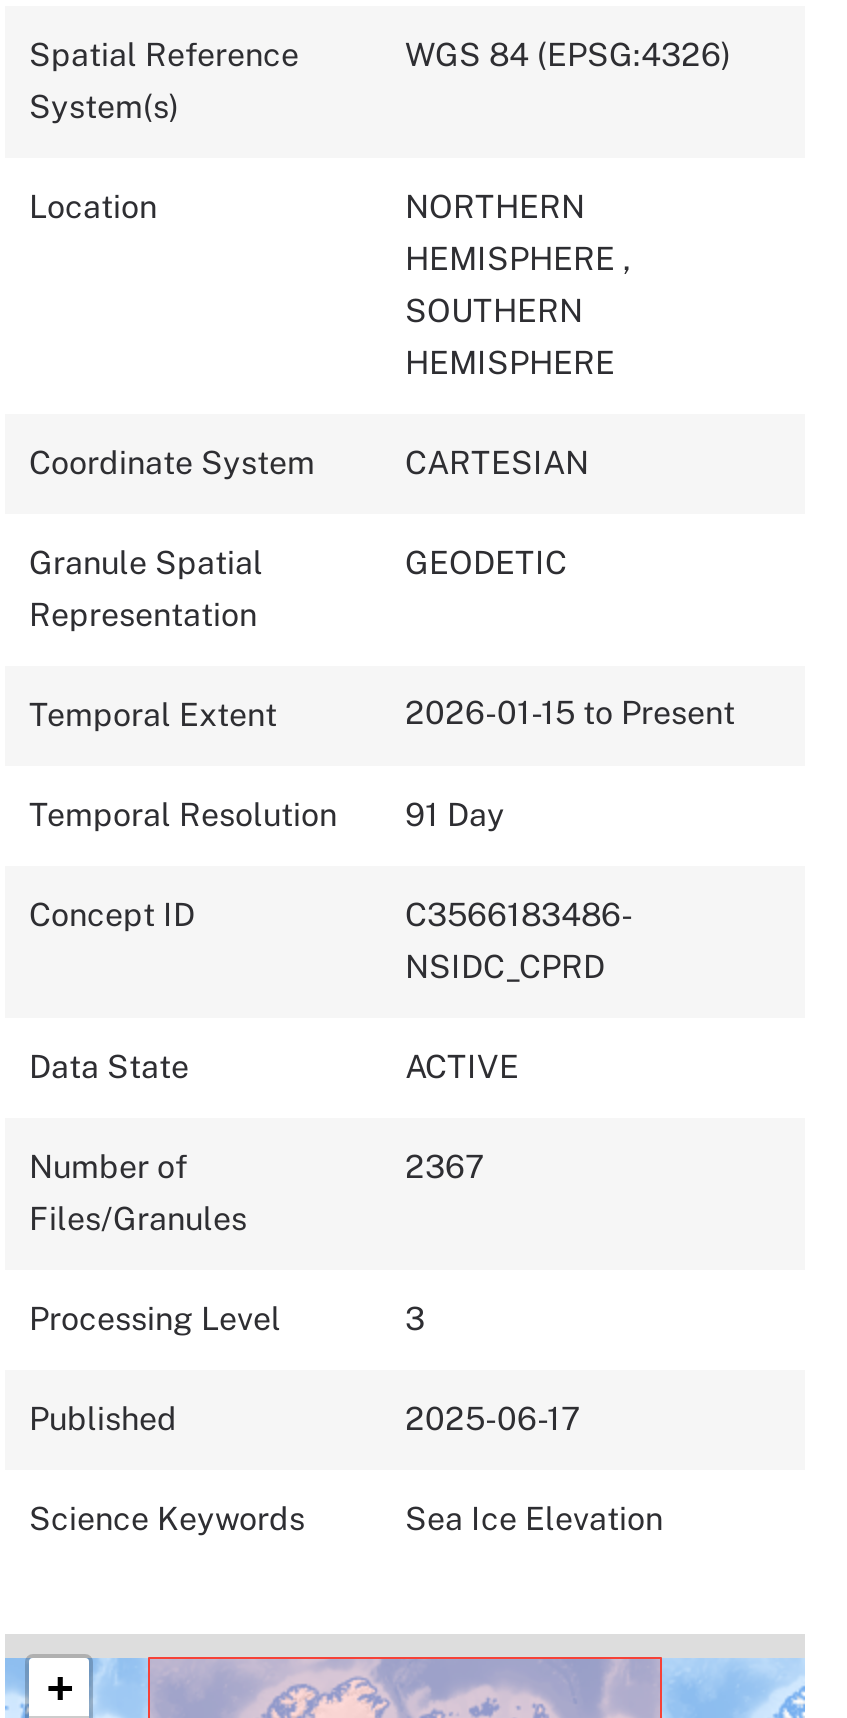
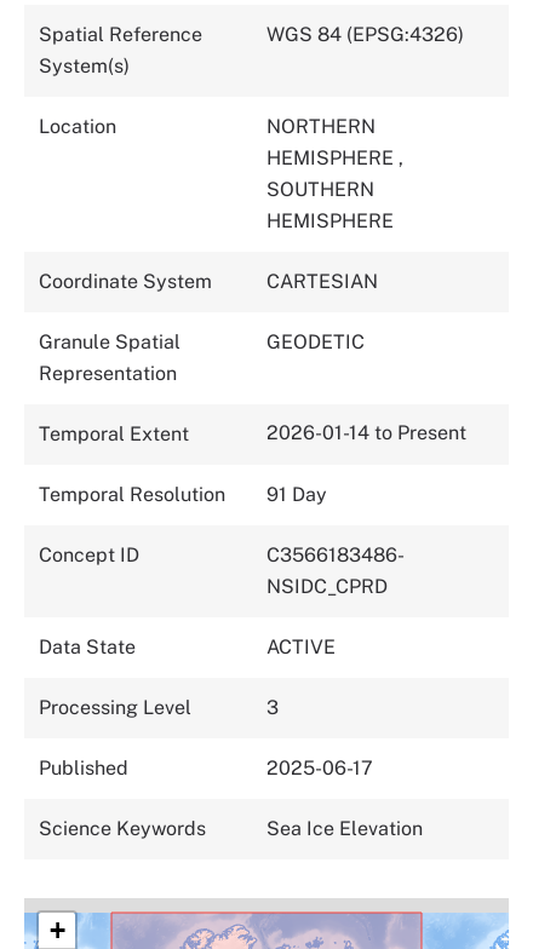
- 2026-01-15 to Present
+ 2026-01-14 to Present

- Number of
- Files/Granules

- 2367
